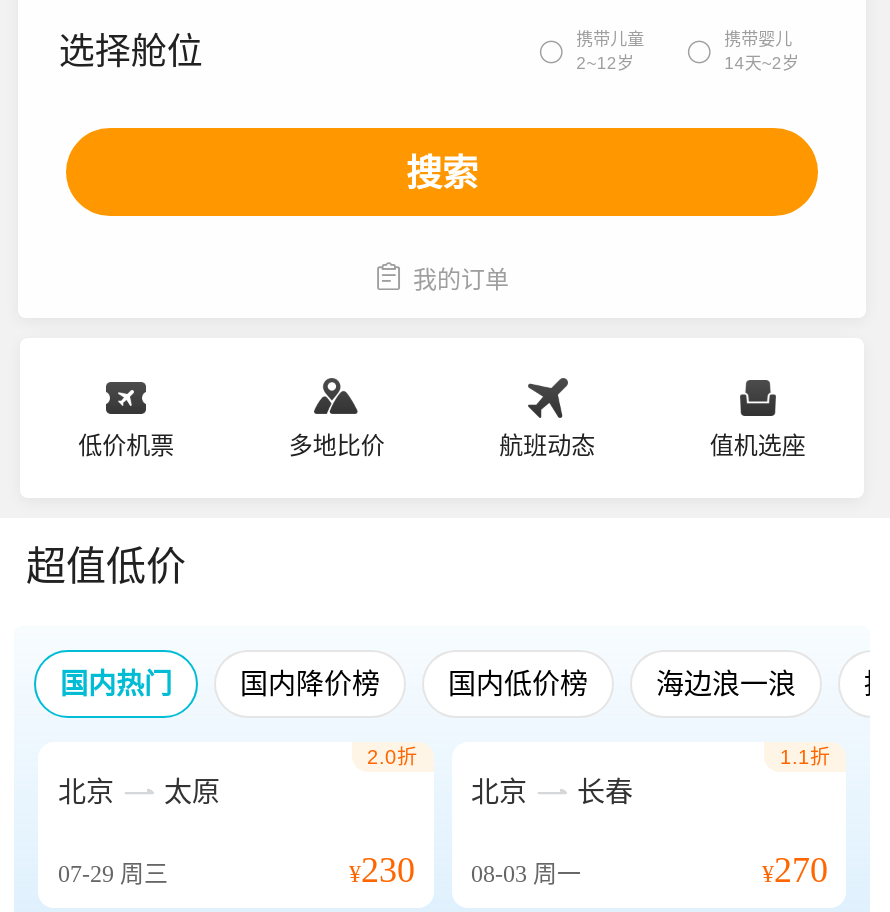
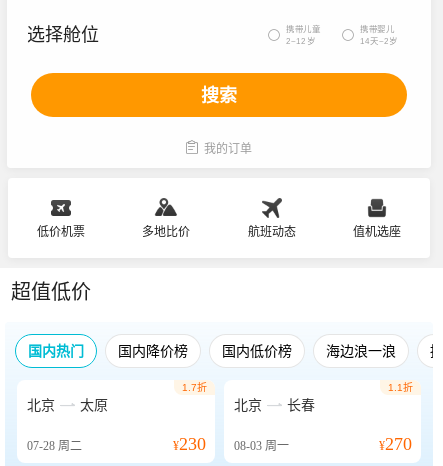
- 2.0折
+ 1.7折

- 07-29周三
+ 07-28周二
